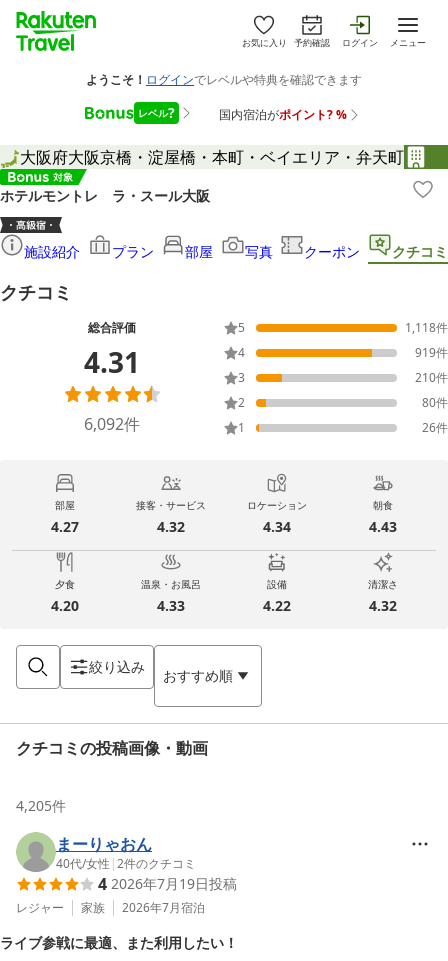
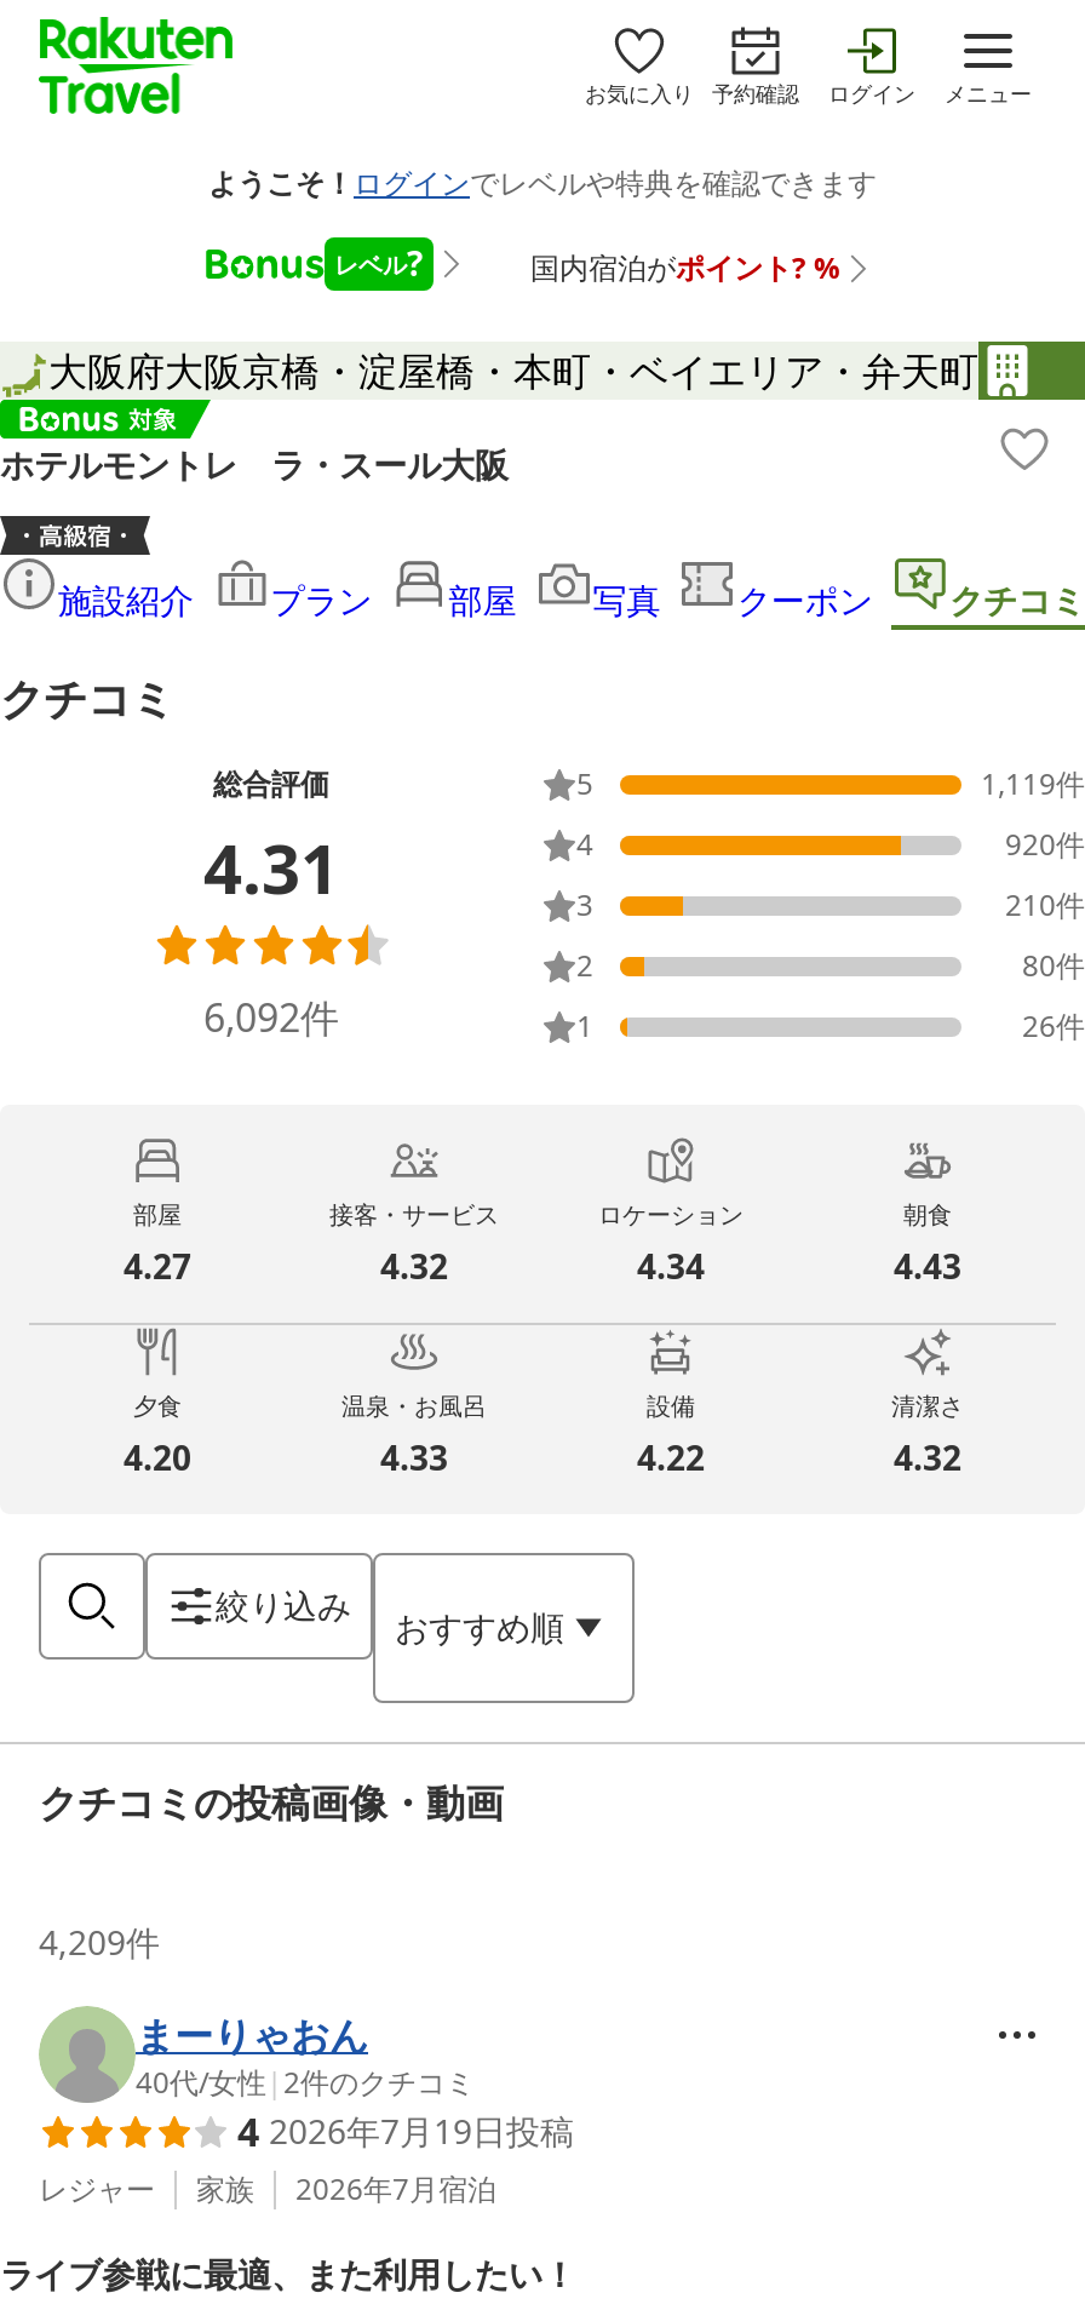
- 1,118件
+ 1,119件

- 919件
+ 920件

- 4,205件
+ 4,209件
